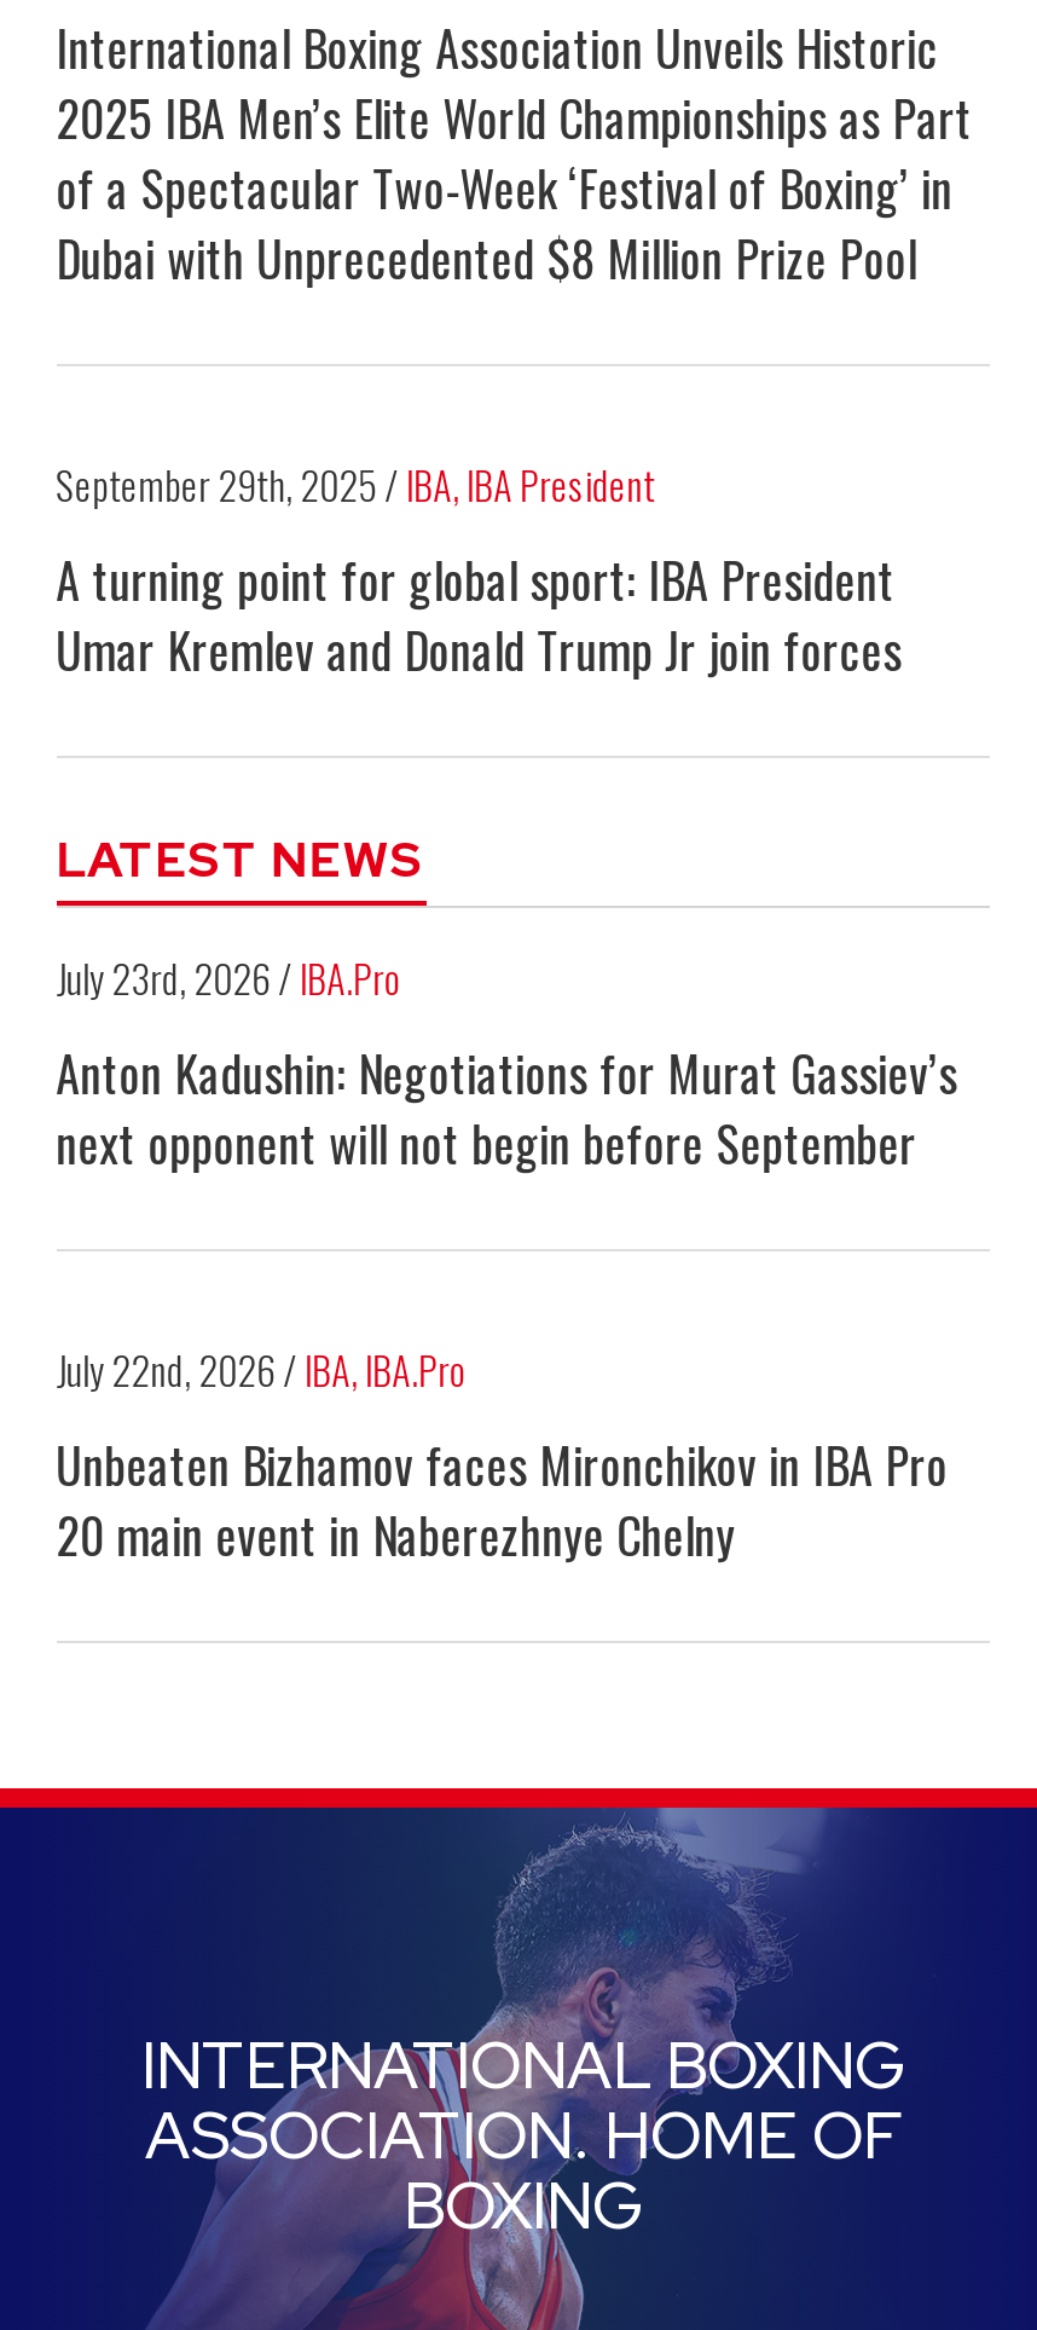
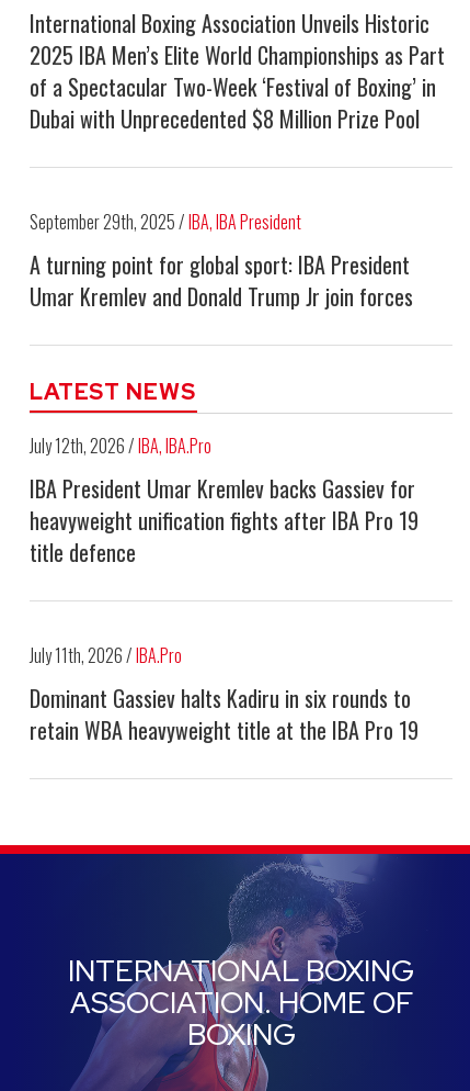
- July 23rd, 2026 / IBA.Pro
- Anton Kadushin: Negotiations for Murat Gassiev’s
- next opponent will not begin before September
+ July 12th, 2026 / IBA, IBA.Pro
+ IBA President Umar Kremlev backs Gassiev for
+ heavyweight unification fights after IBA Pro 19
+ title defence

- July 22nd, 2026 / IBA, IBA.Pro
- Unbeaten Bizhamov faces Mironchikov in IBA Pro
- 20 main event in Naberezhnye Chelny
+ July 11th, 2026 / IBA.Pro
+ Dominant Gassiev halts Kadiru in six rounds to
+ retain WBA heavyweight title at the IBA Pro 19
